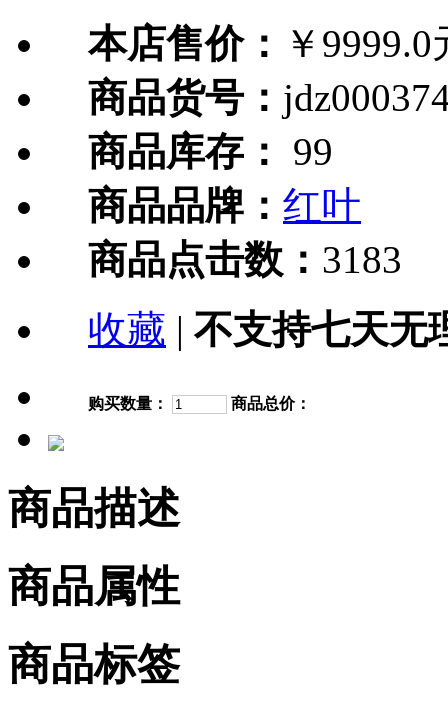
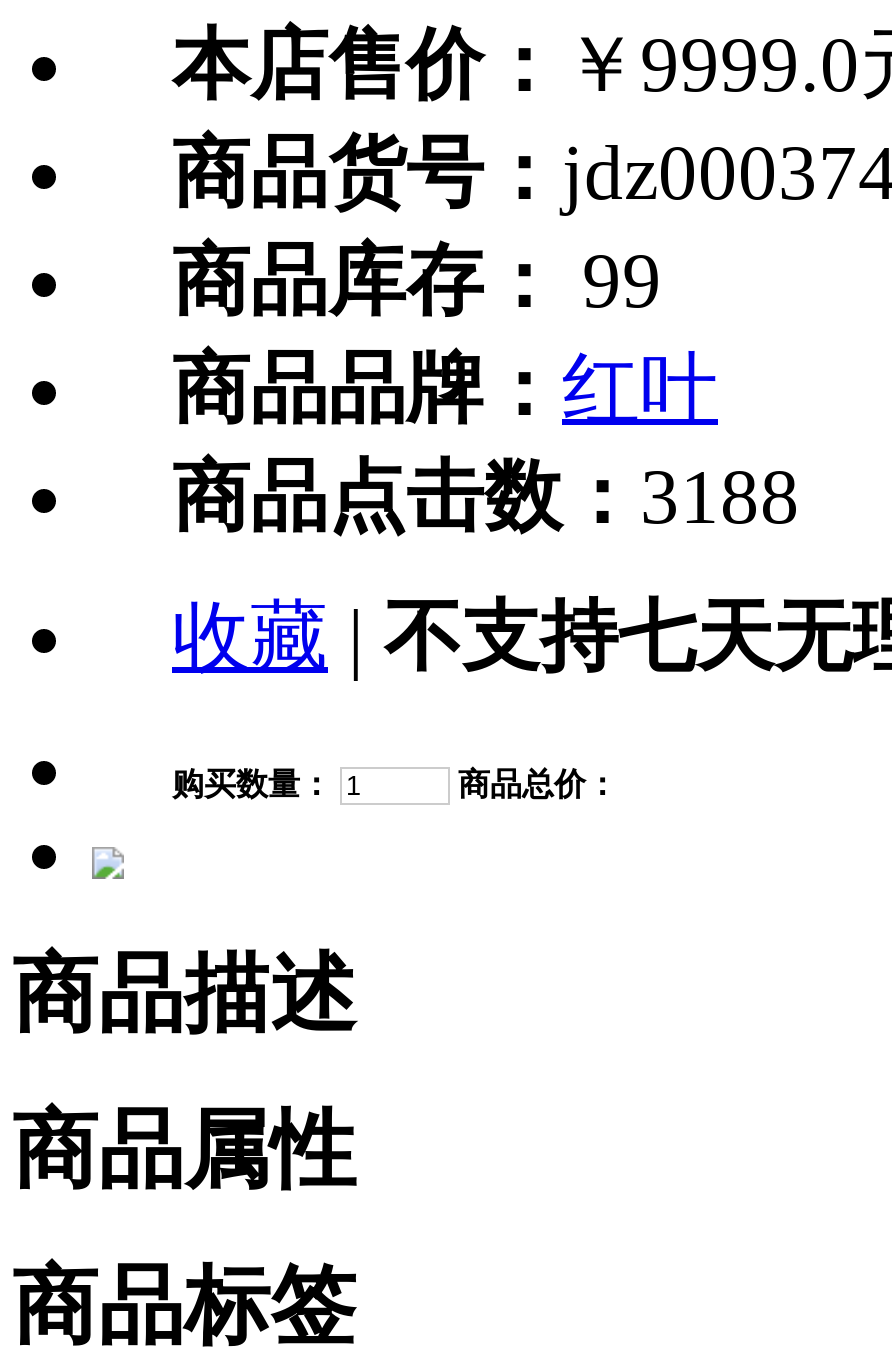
- 商品点击数：3183
+ 商品点击数：3188
